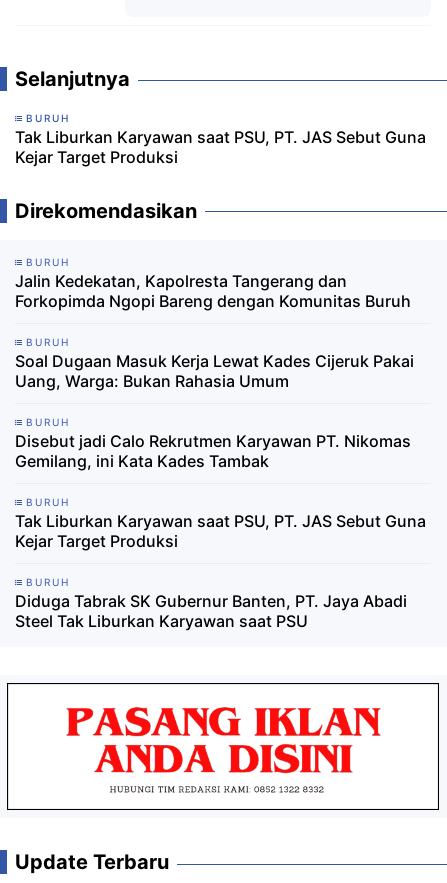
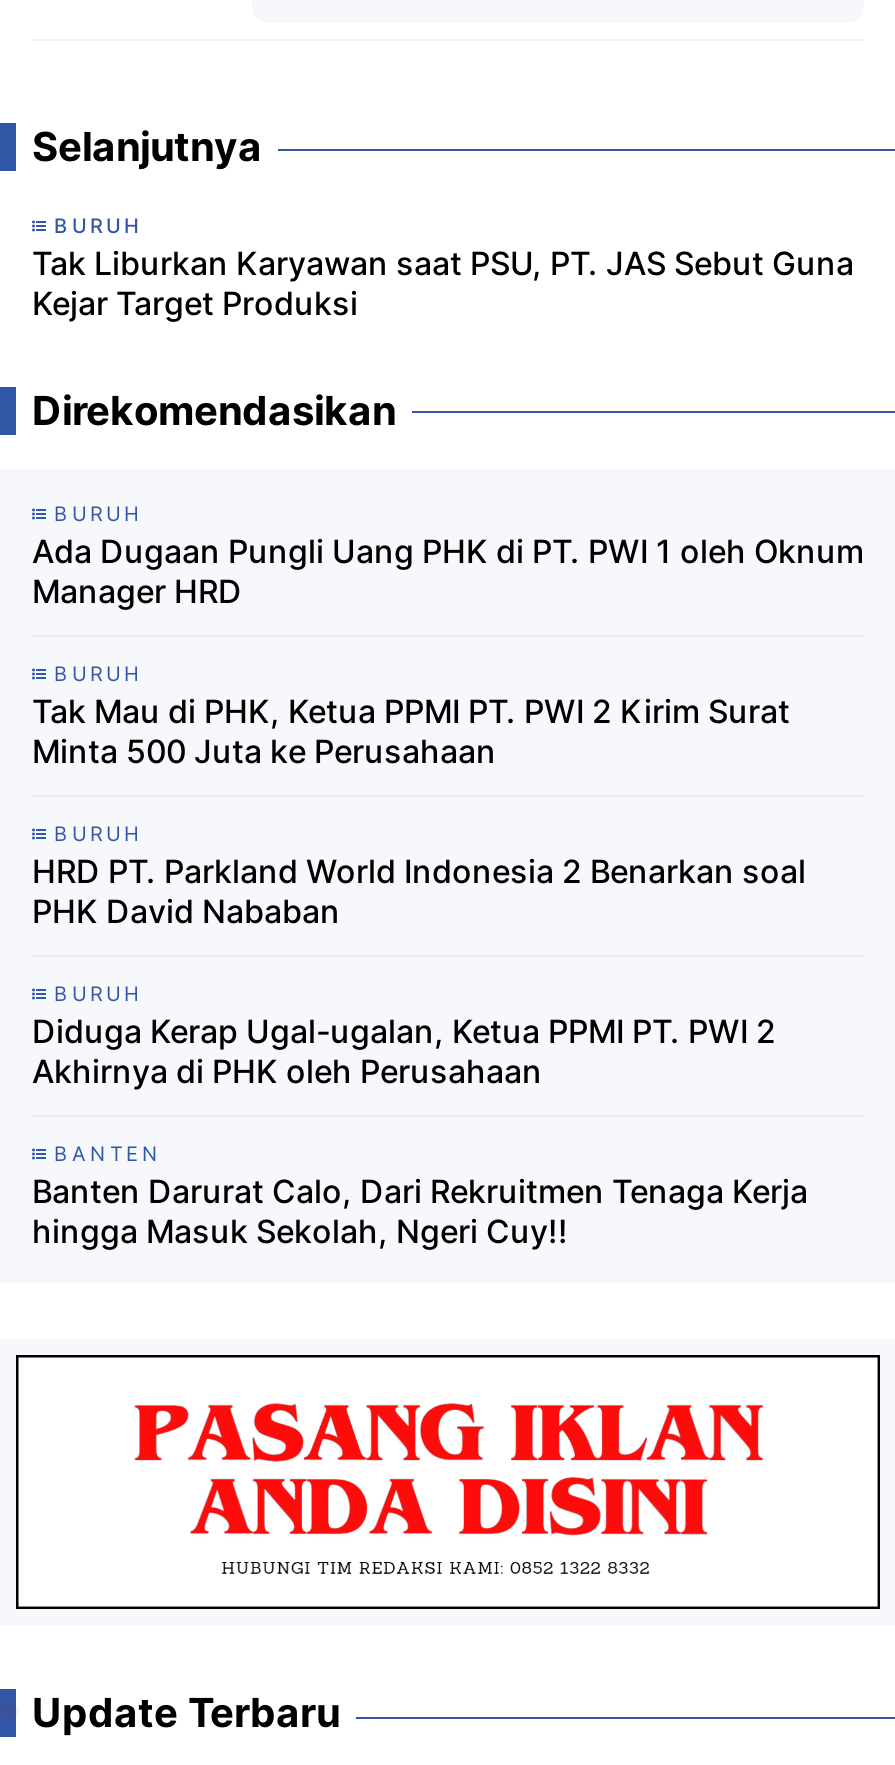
- Jalin Kedekatan, Kapolresta Tangerang dan
- Forkopimda Ngopi Bareng dengan Komunitas Buruh
+ Ada Dugaan Pungli Uang PHK di PT. PWI 1 oleh Oknum
+ Manager HRD

- Soal Dugaan Masuk Kerja Lewat Kades Cijeruk Pakai
- Uang, Warga: Bukan Rahasia Umum
+ Tak Mau di PHK, Ketua PPMI PT. PWI 2 Kirim Surat
+ Minta 500 Juta ke Perusahaan

- Disebut jadi Calo Rekrutmen Karyawan PT. Nikomas
- Gemilang, ini Kata Kades Tambak
+ HRD PT. Parkland World Indonesia 2 Benarkan soal
+ PHK David Nababan

- Tak Liburkan Karyawan saat PSU, PT. JAS Sebut Guna
- Kejar Target Produksi
+ Diduga Kerap Ugal-ugalan, Ketua PPMI PT. PWI 2
+ Akhirnya di PHK oleh Perusahaan

- BURUH
- Diduga Tabrak SK Gubernur Banten, PT. Jaya Abadi
- Steel Tak Liburkan Karyawan saat PSU
+ BANTEN
+ Banten Darurat Calo, Dari Rekruitmen Tenaga Kerja
+ hingga Masuk Sekolah, Ngeri Cuy!!
